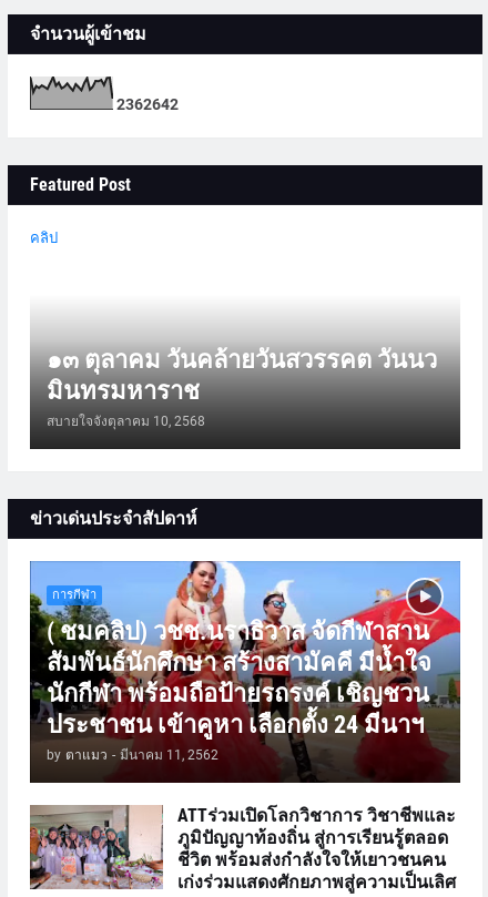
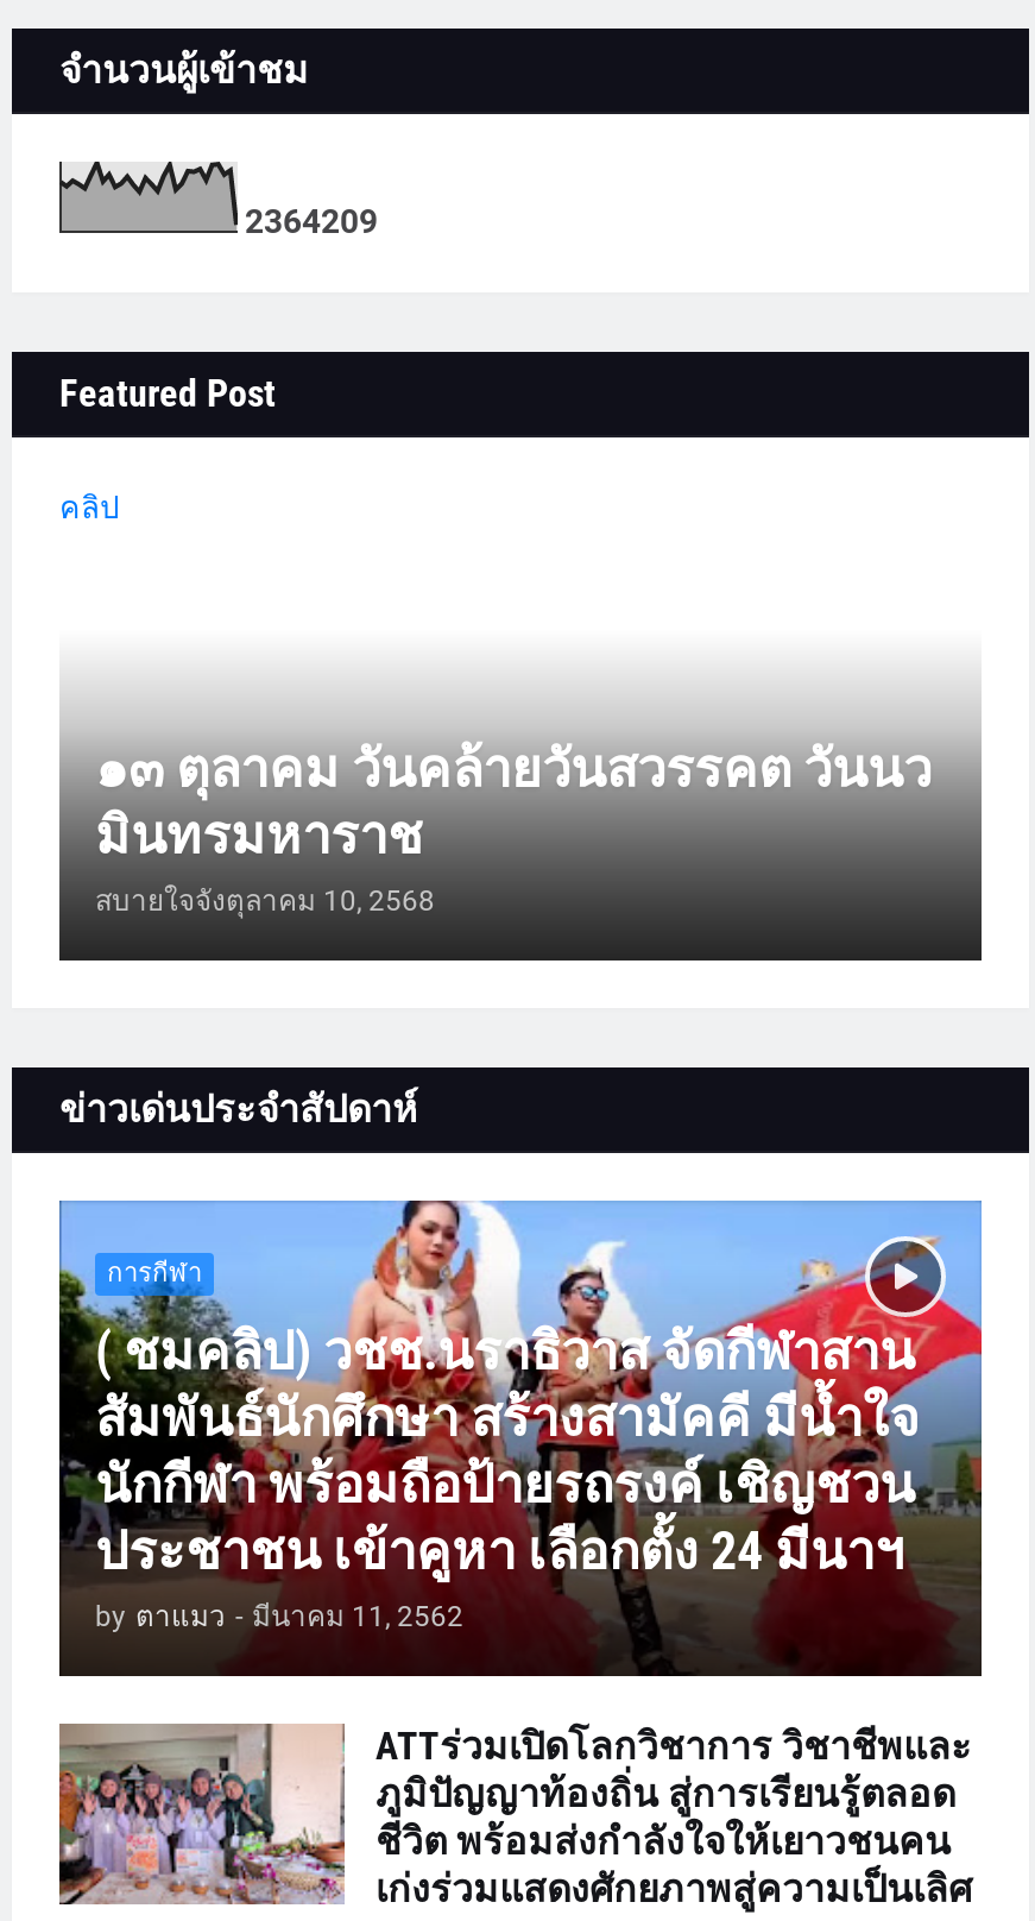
- 2362642
+ 2364209
